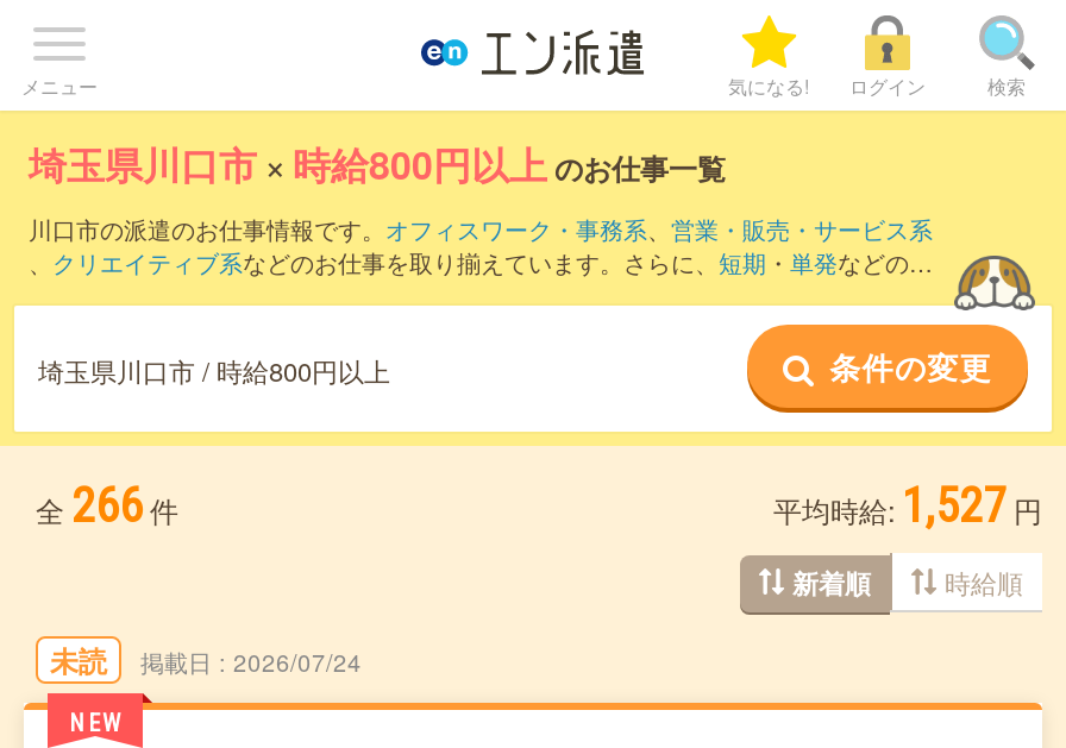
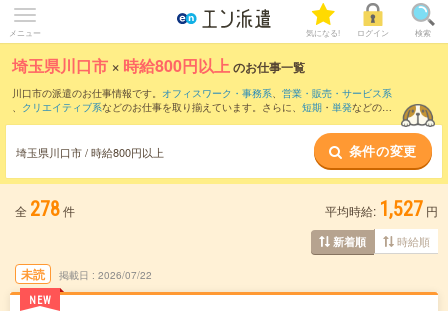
- 全 266 件
+ 全 278 件

- 2026/07/24
+ 2026/07/22
